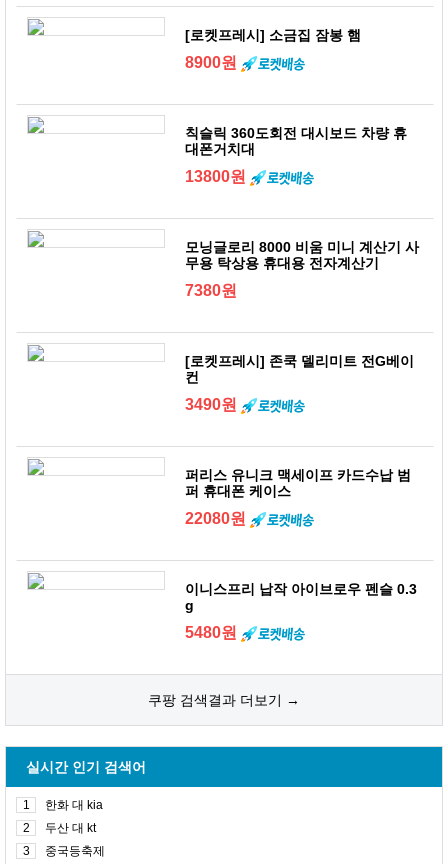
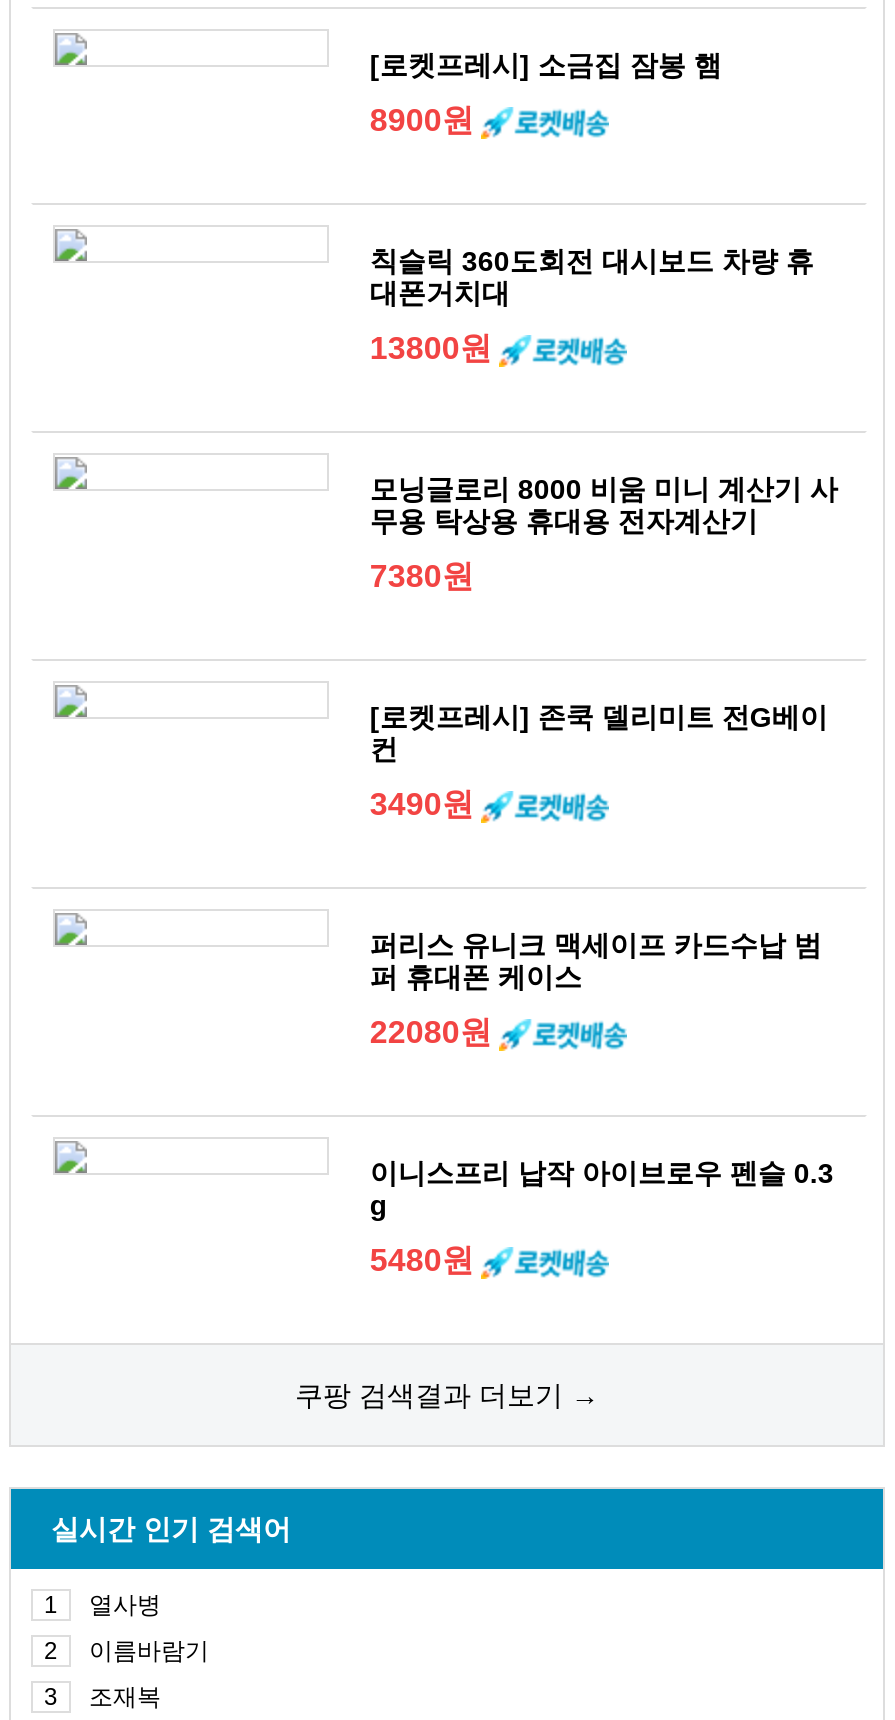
- 한화 대 kia
+ 열사병

- 두산 대 kt
+ 이름바람기

- 중국등축제
+ 조재복
